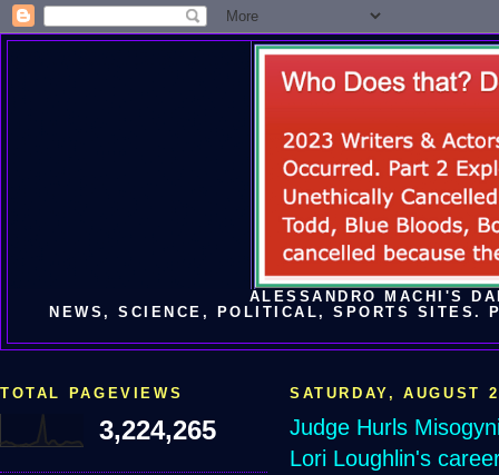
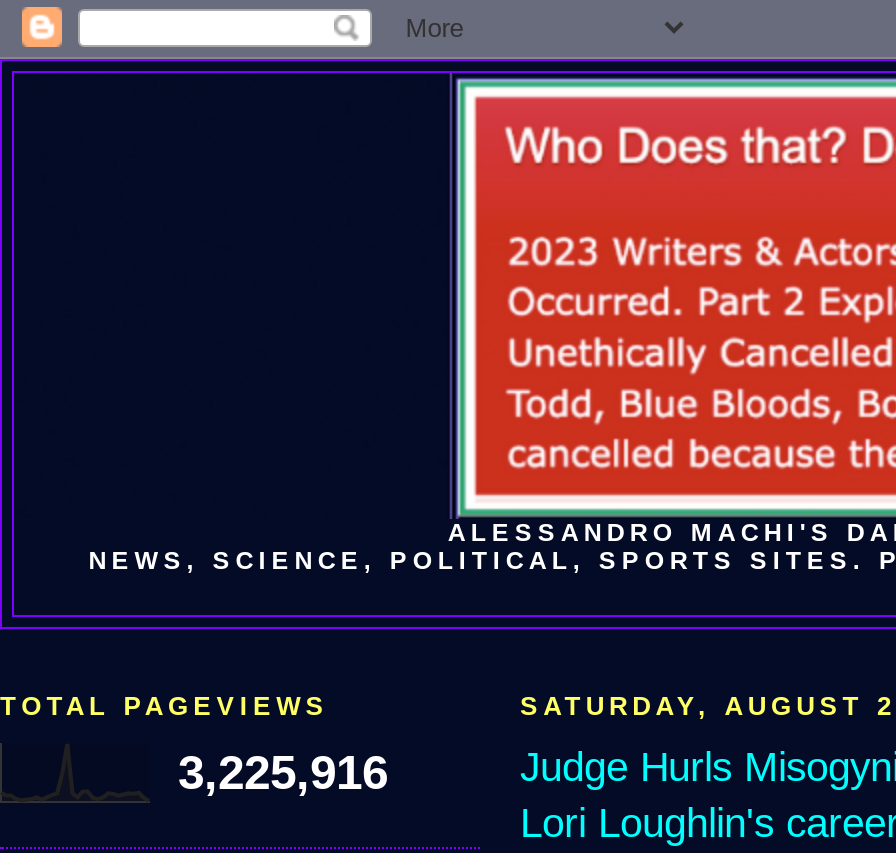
- 3,224,265
+ 3,225,916
